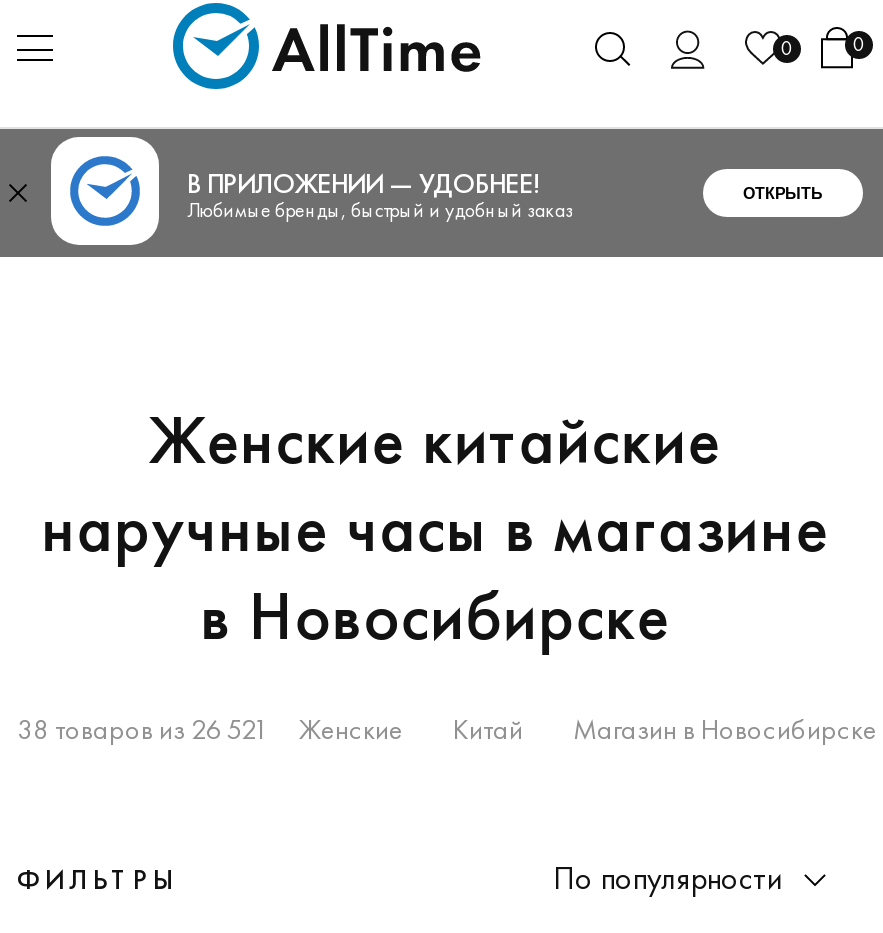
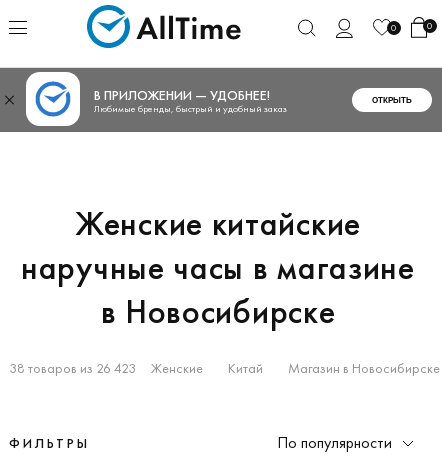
- 38 товаров из 26 521 Женские Китай Магазин в Новосибирске
+ 38 товаров из 26 423 Женские Китай Магазин в Новосибирске
